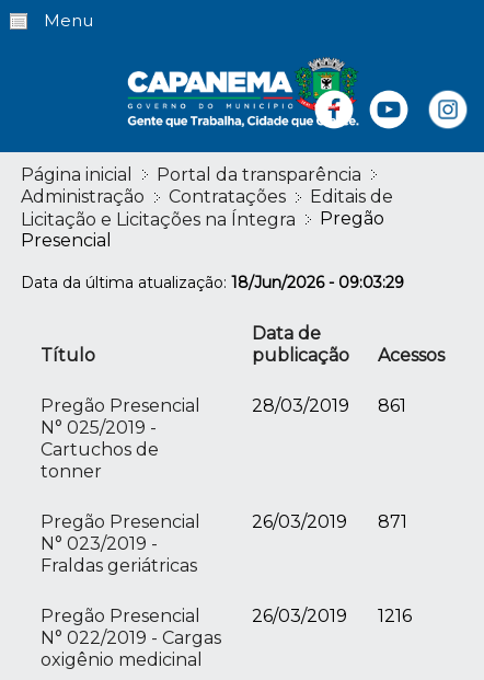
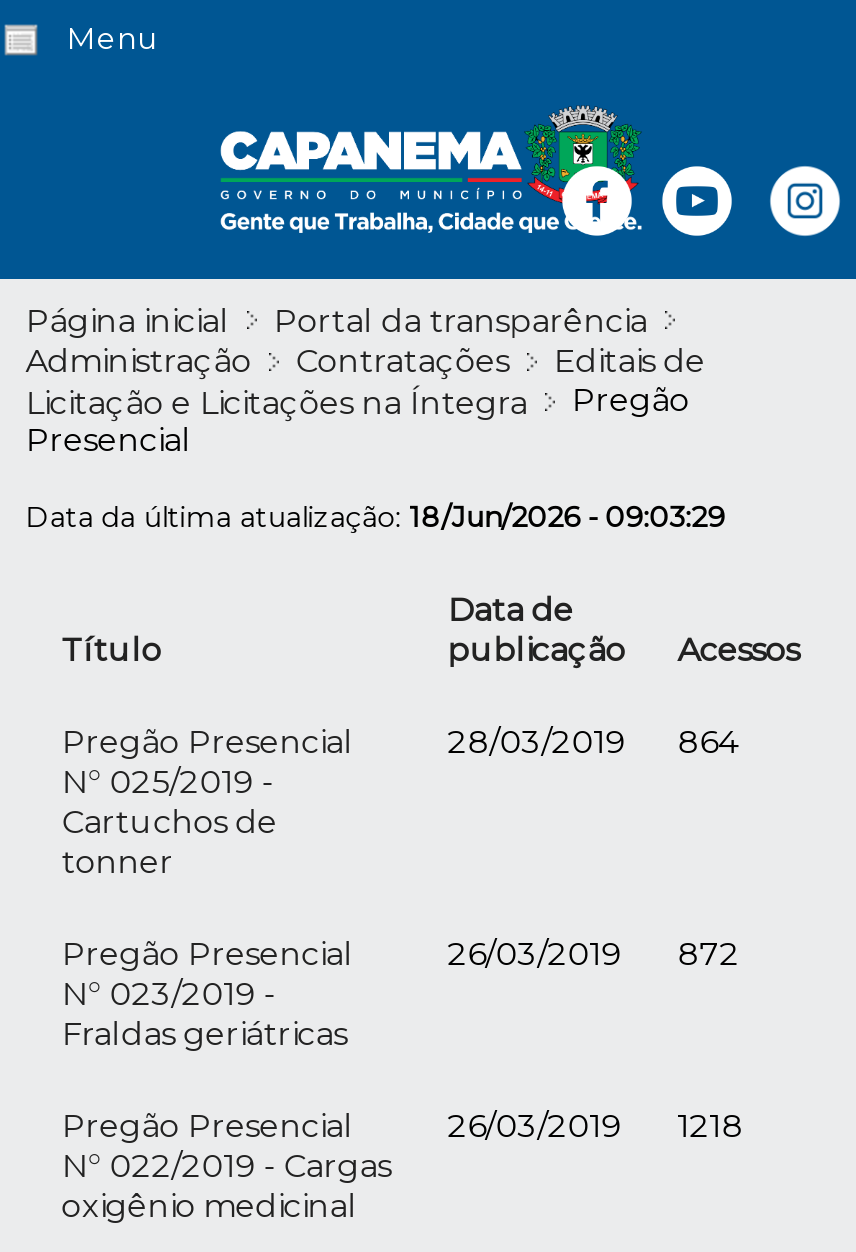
- 28/03/2019 861
+ 28/03/2019 864

- 26/03/2019 871
+ 26/03/2019 872

- 26/03/2019 1216
+ 26/03/2019 1218
